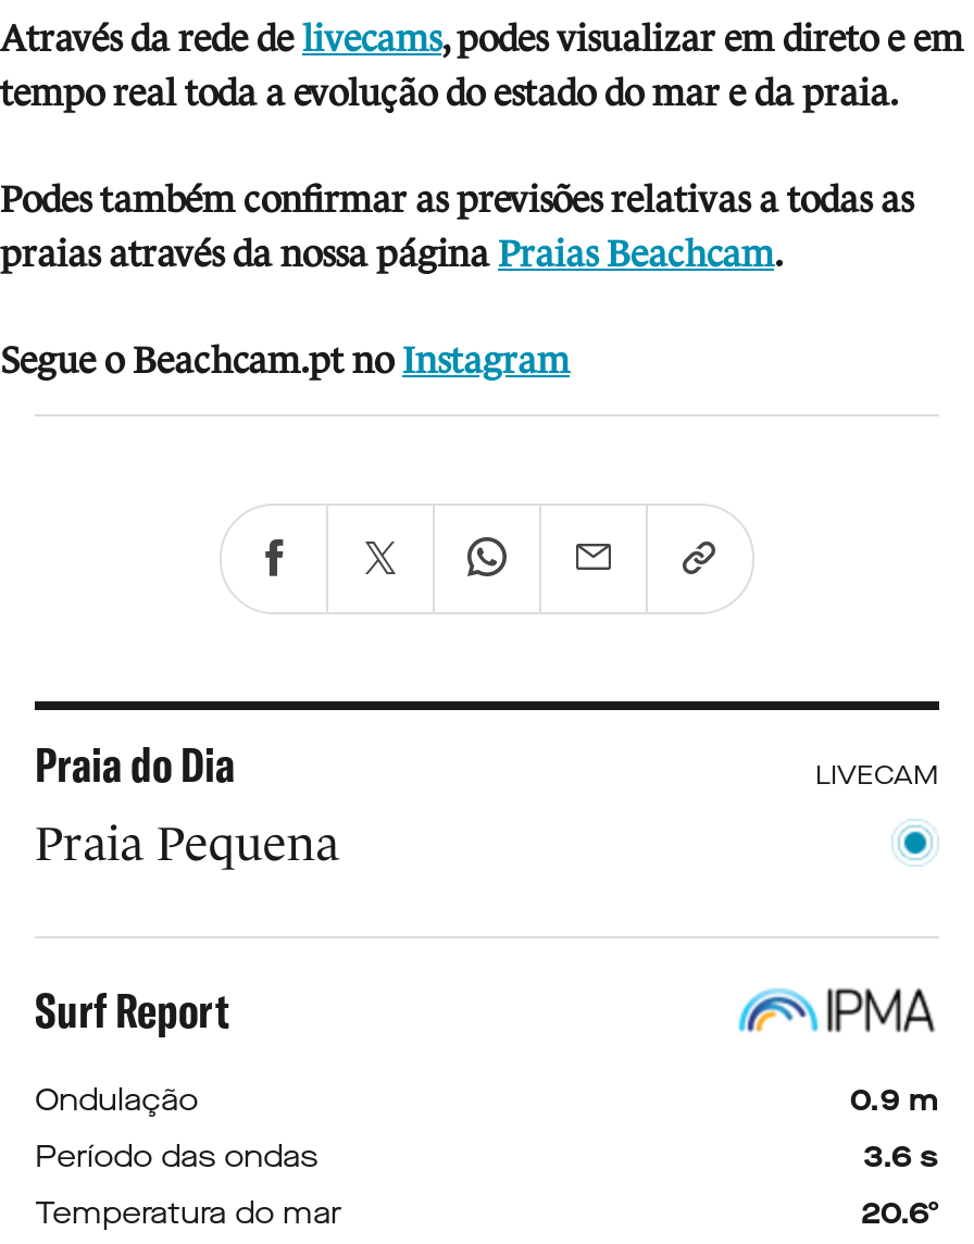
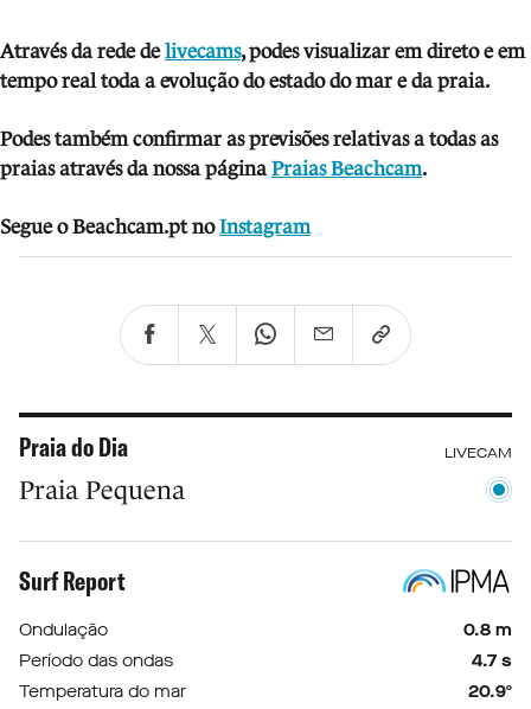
- 0.9 m
+ 0.8 m

- 3.6 s
+ 4.7 s

- 20.6º
+ 20.9º
